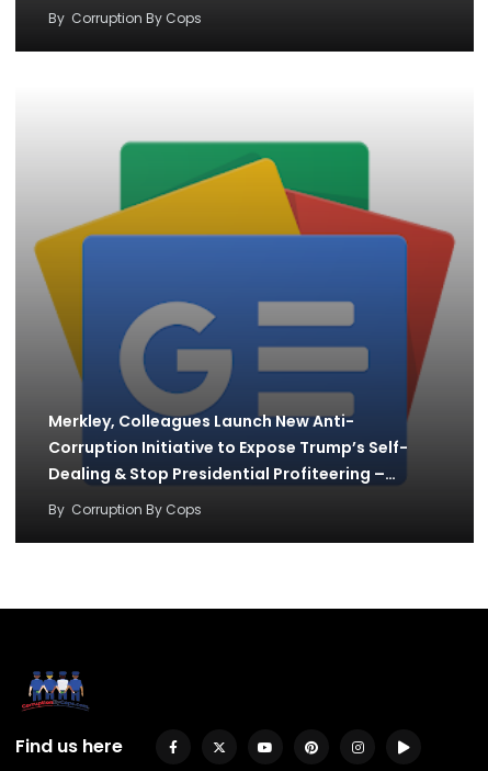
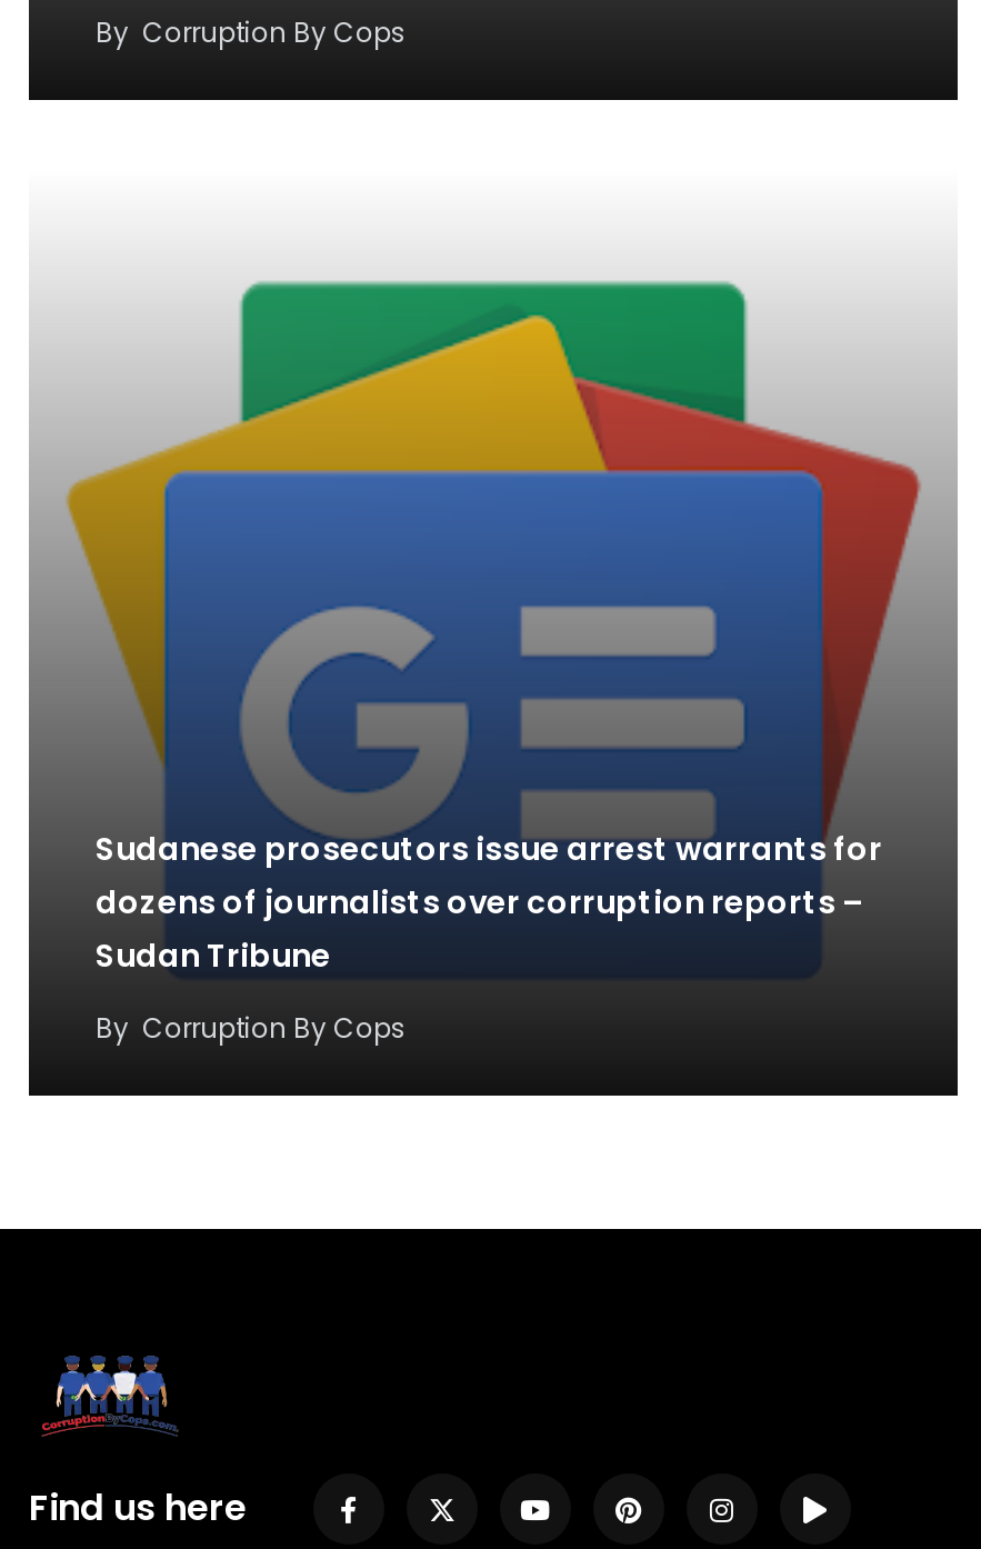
- Merkley, Colleagues Launch New Anti-
- Corruption Initiative to Expose Trump’s Self-
- Dealing & Stop Presidential Profiteering –…
+ Sudanese prosecutors issue arrest warrants for
+ dozens of journalists over corruption reports –
+ Sudan Tribune
